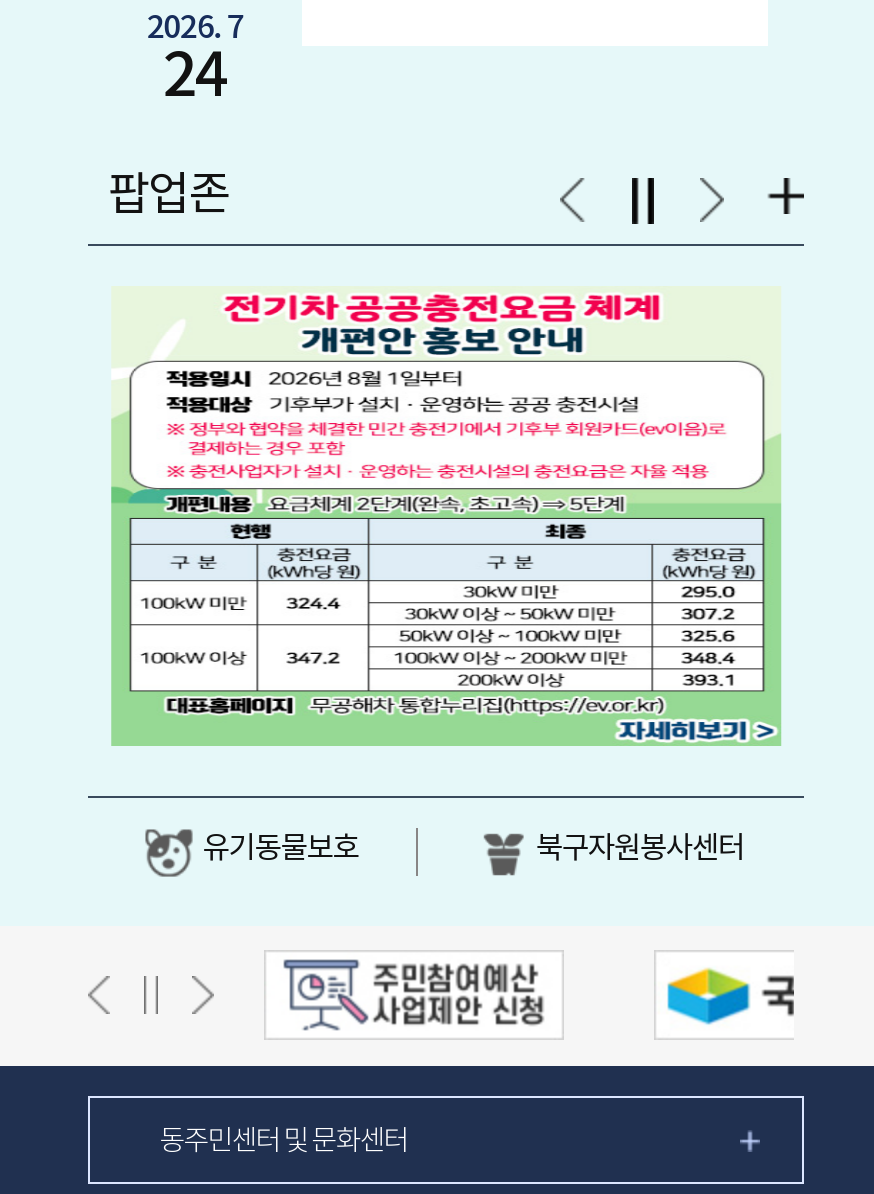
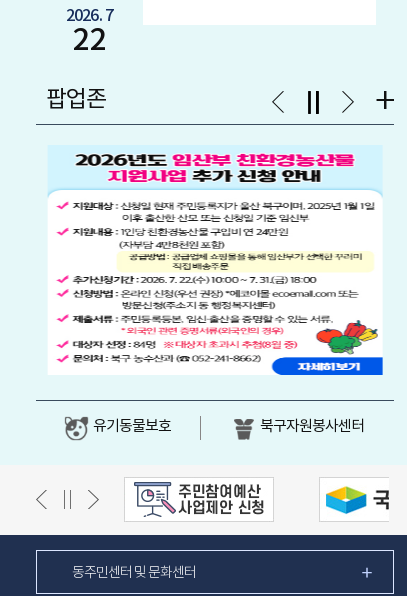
- 24
+ 22

- [image]
+ [image]
